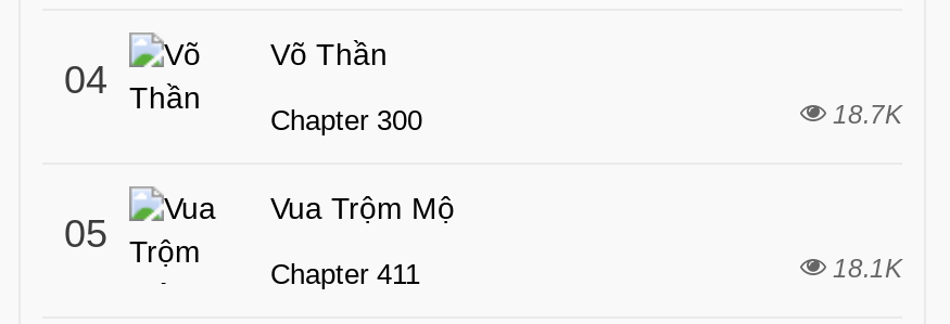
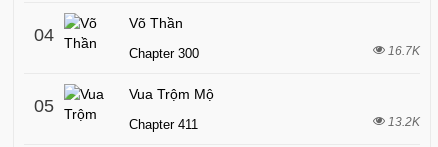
- 18.7K
+ 16.7K

- 18.1K
+ 13.2K
